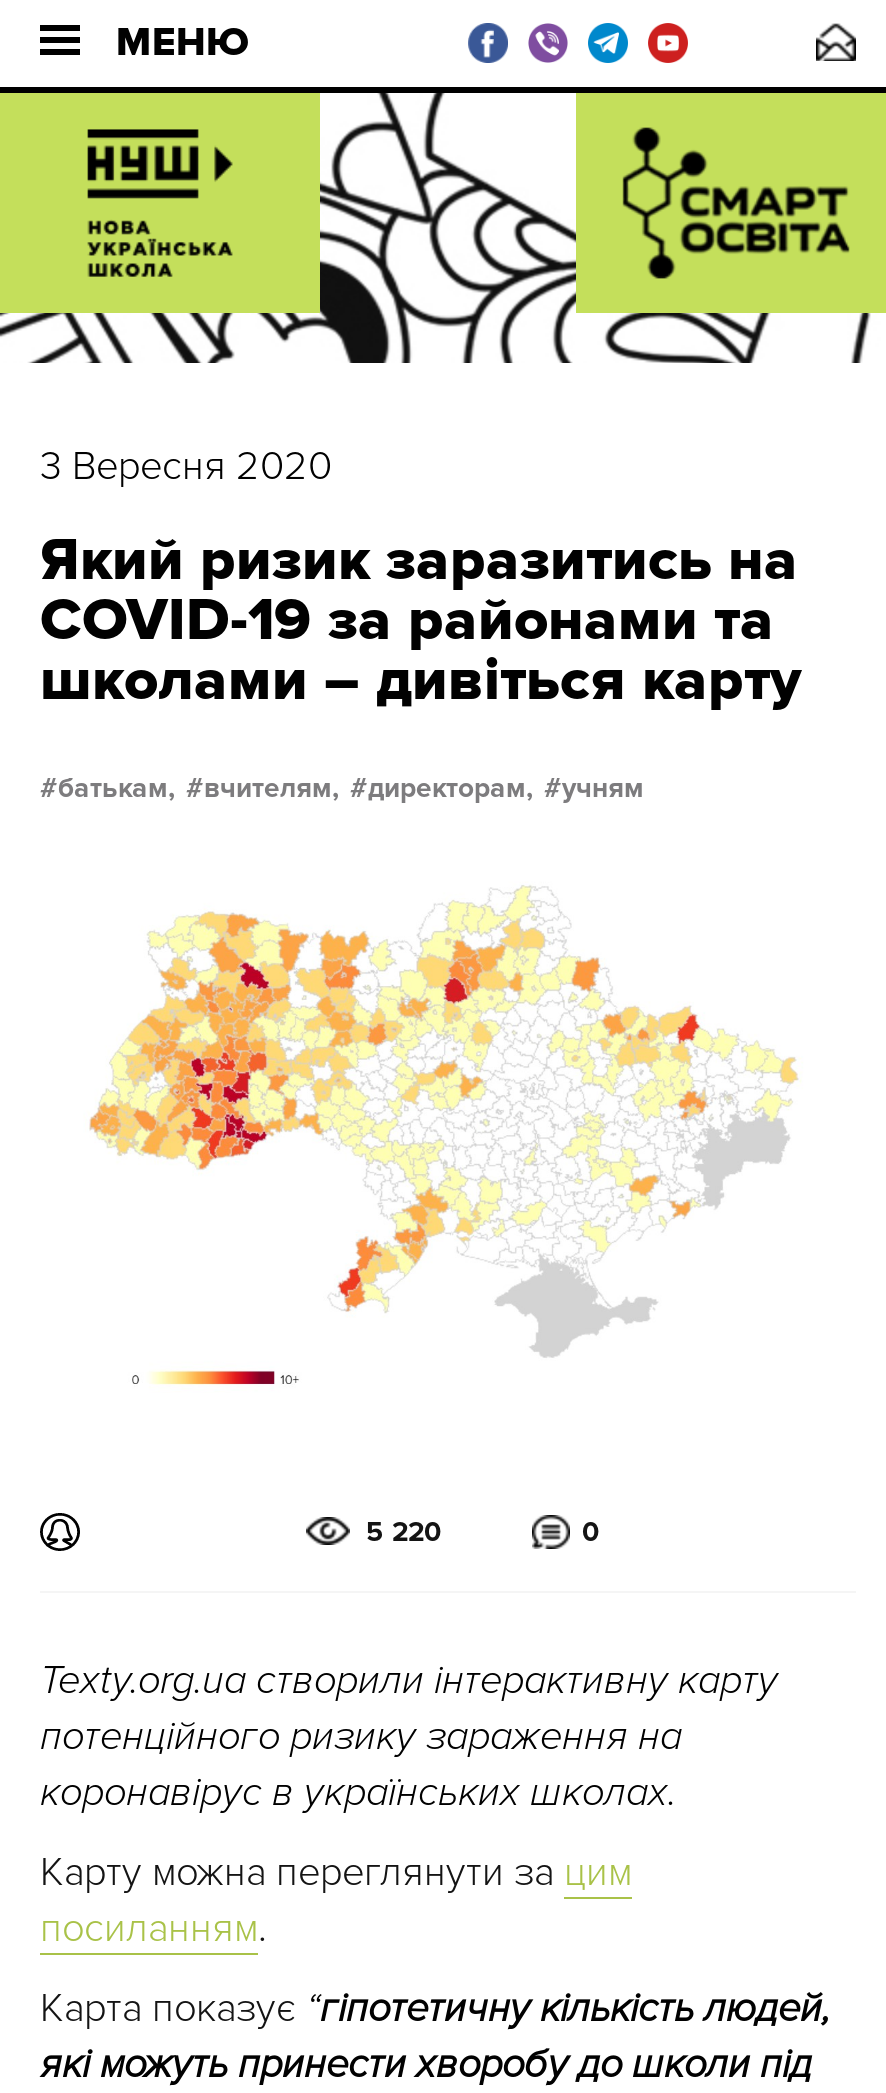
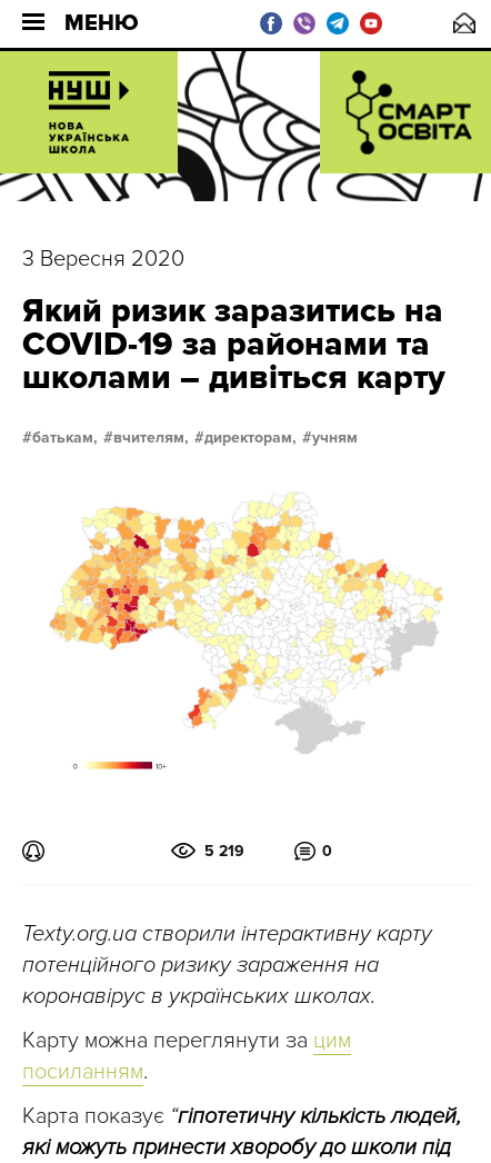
- 5 220
+ 5 219
